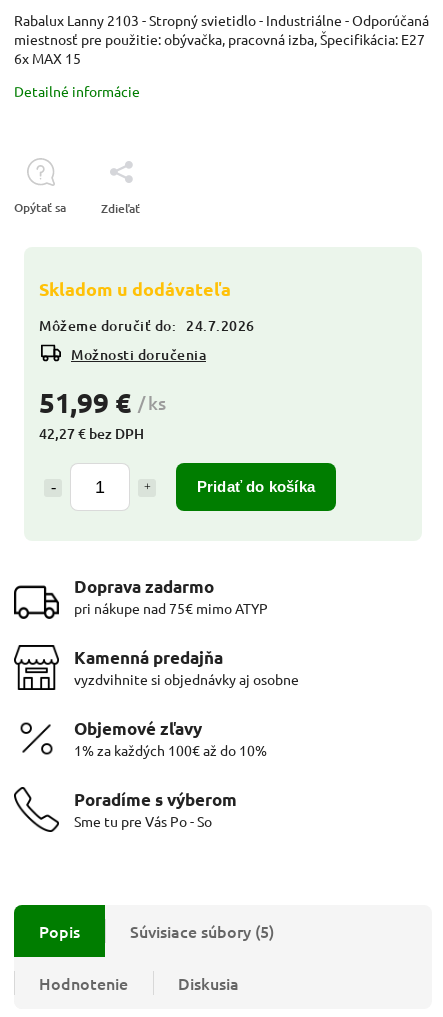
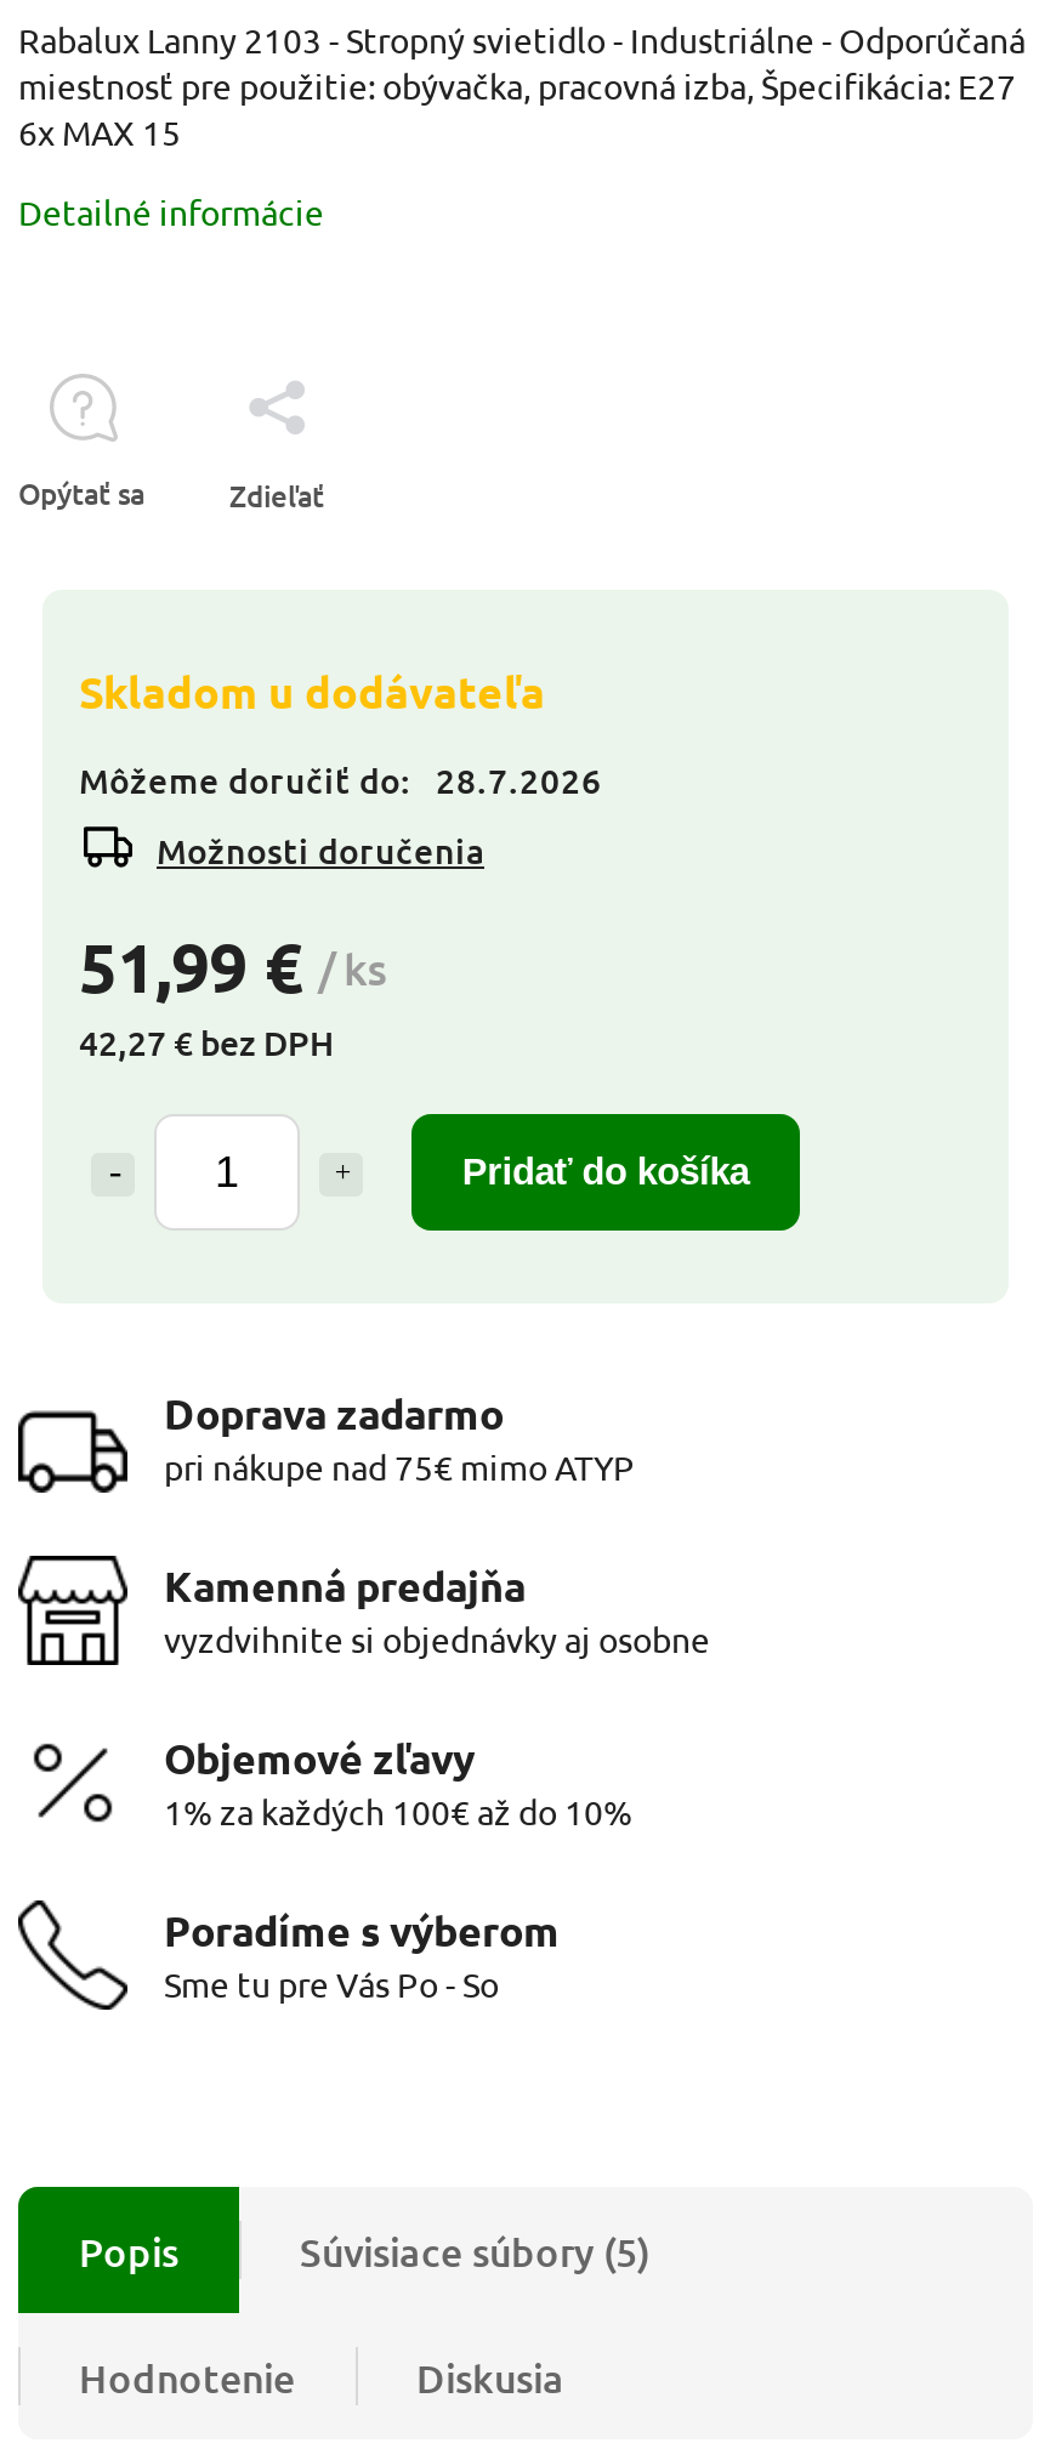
- Môžeme doručiť do: 24.7.2026
+ Môžeme doručiť do: 28.7.2026
